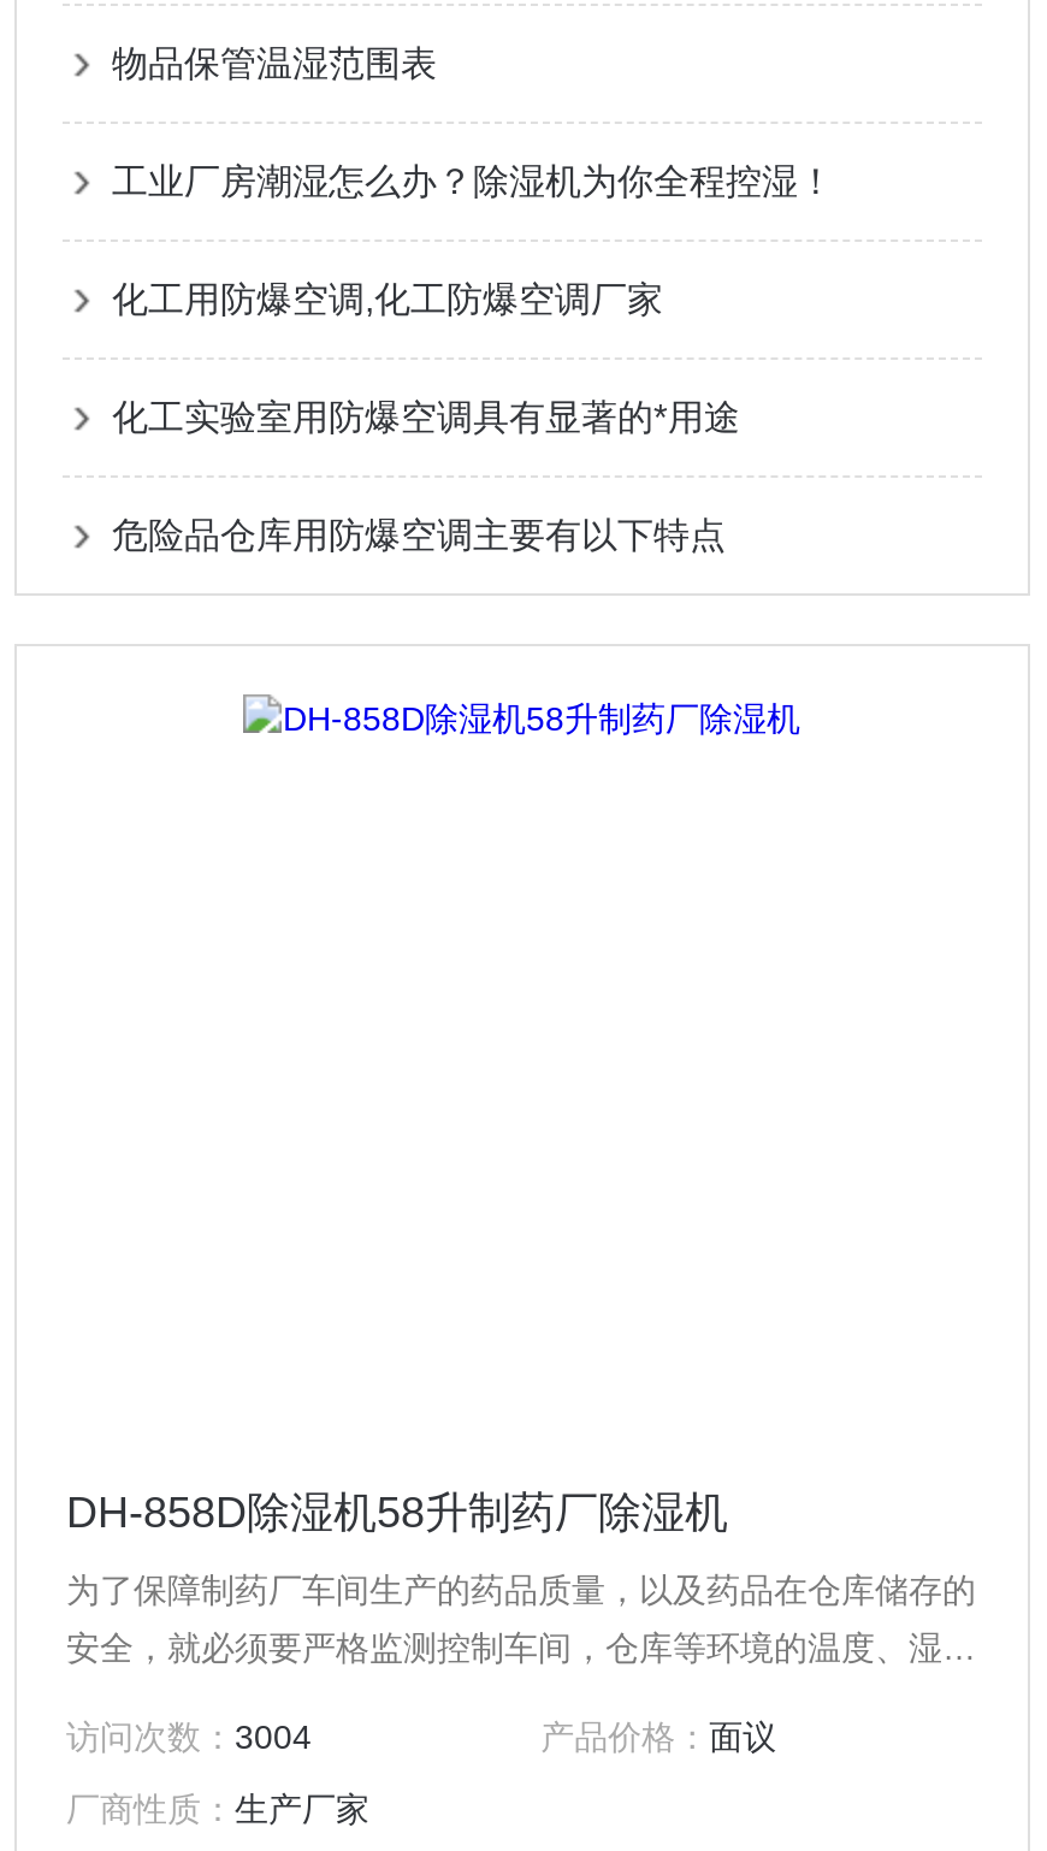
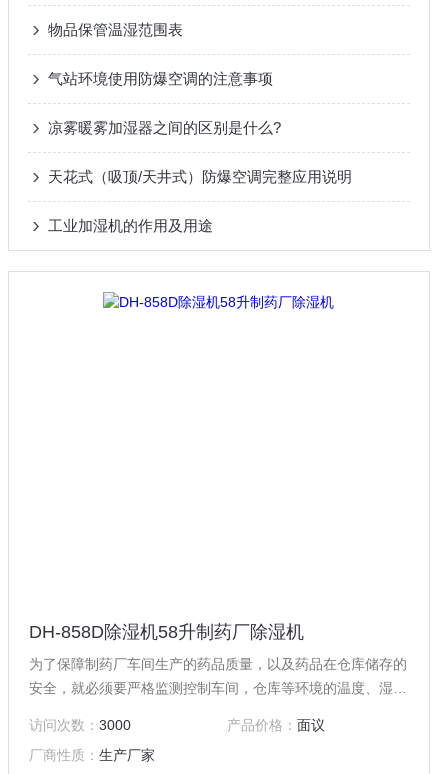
- 工业厂房潮湿怎么办？除湿机为你全程控湿！
+ 气站环境使用防爆空调的注意事项

- 化工用防爆空调,化工防爆空调厂家
+ 凉雾暖雾加湿器之间的区别是什么?

- 化工实验室用防爆空调具有显著的*用途
+ 天花式（吸顶/天井式）防爆空调完整应用说明

- 危险品仓库用防爆空调主要有以下特点
+ 工业加湿机的作用及用途

- 访问次数：3004
+ 访问次数：3000
